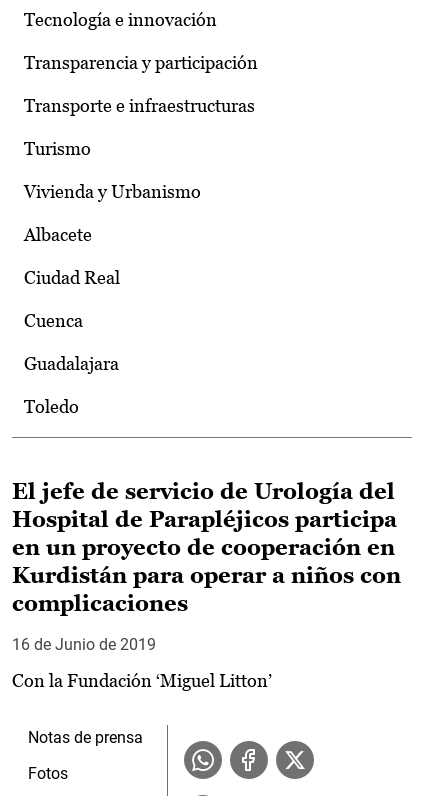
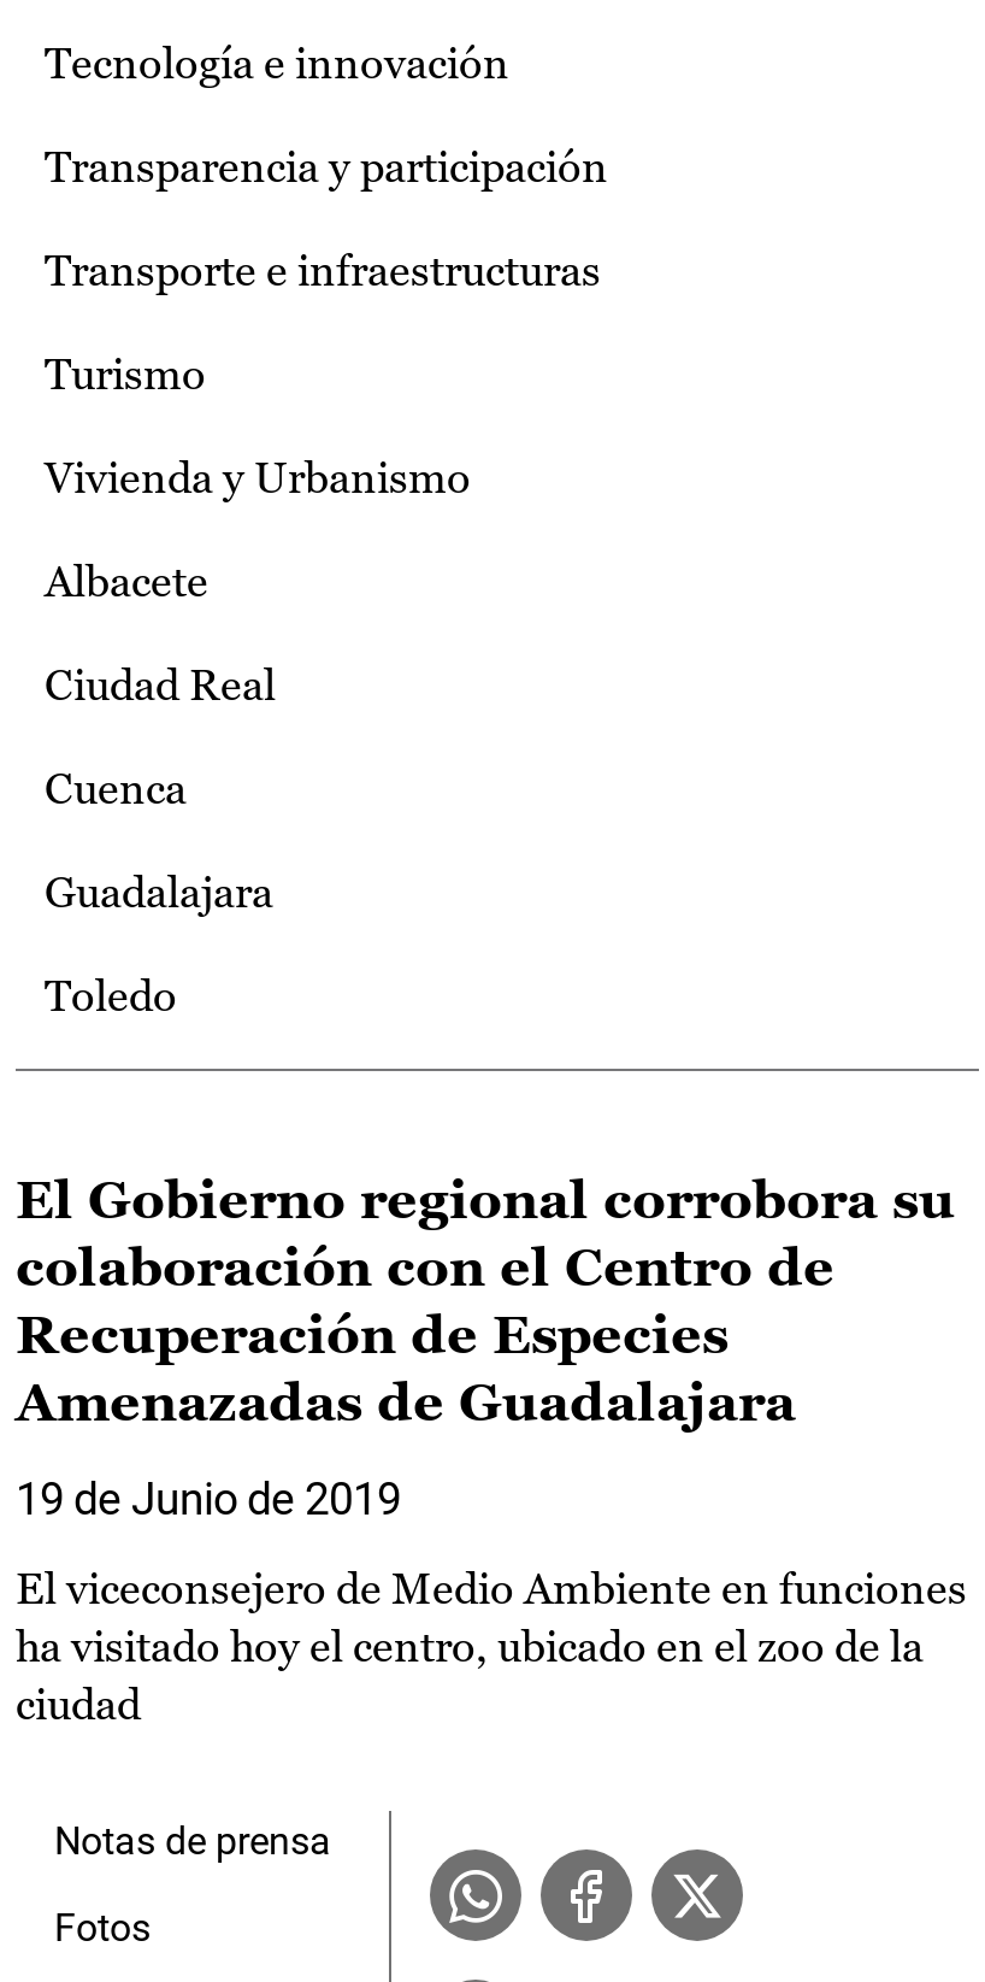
- El jefe de servicio de Urología del
- Hospital de Parapléjicos participa
- en un proyecto de cooperación en
- Kurdistán para operar a niños con
- complicaciones
+ El Gobierno regional corrobora su
+ colaboración con el Centro de
+ Recuperación de Especies
+ Amenazadas de Guadalajara

- 16 de Junio de 2019
+ 19 de Junio de 2019

- Con la Fundación ‘Miguel Litton’
+ El viceconsejero de Medio Ambiente en funciones
+ ha visitado hoy el centro, ubicado en el zoo de la
+ ciudad
